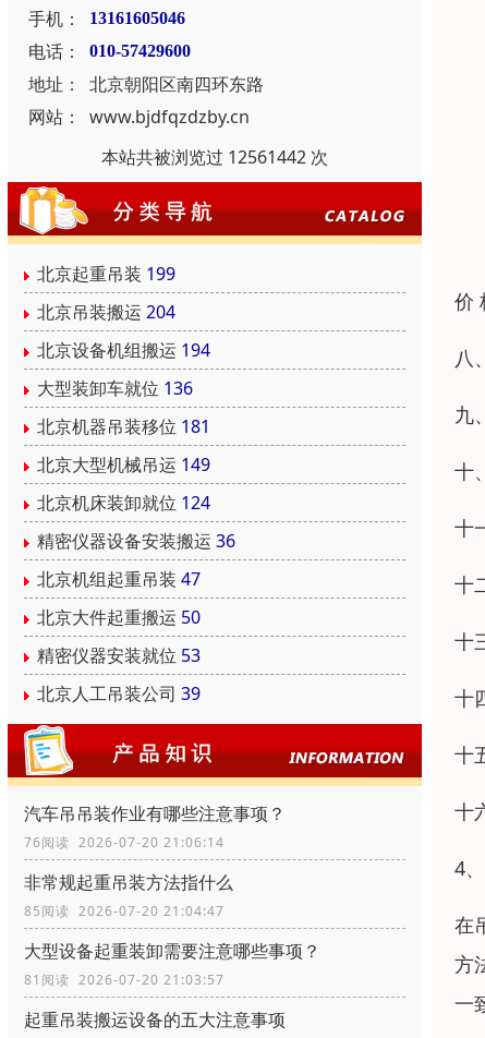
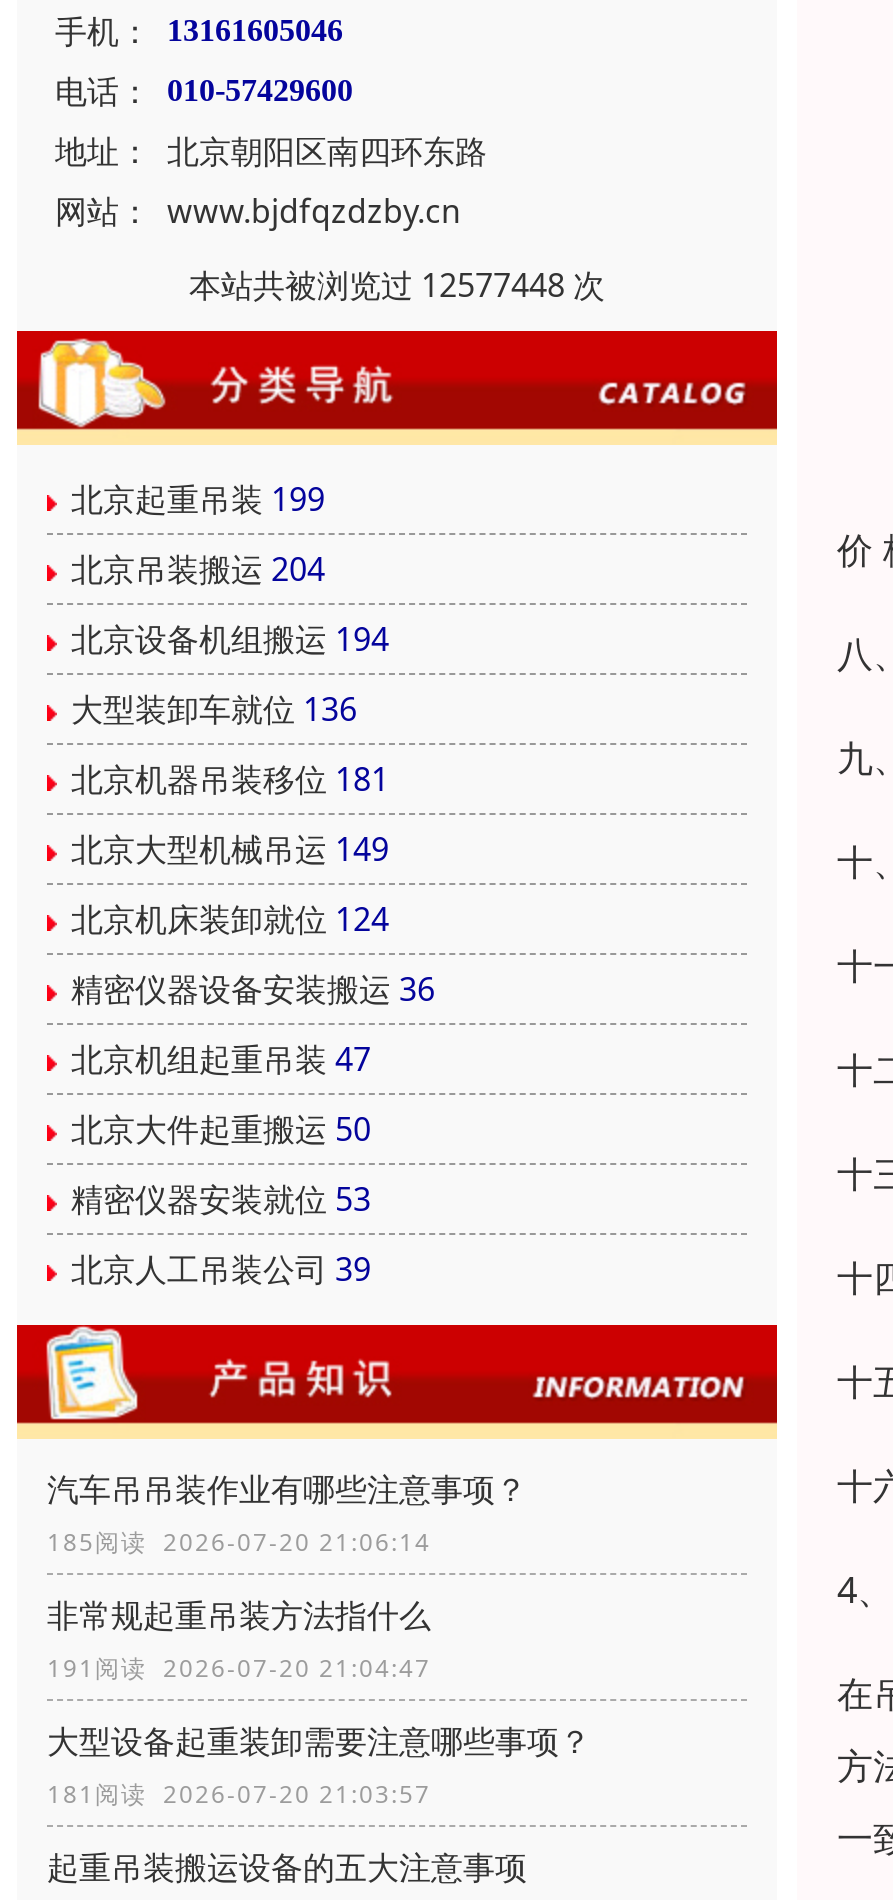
- 本站共被浏览过 12561442 次
+ 本站共被浏览过 12577448 次

- 76阅读 2026-07-20 21:06:14
+ 185阅读 2026-07-20 21:06:14

- 85阅读 2026-07-20 21:04:47
+ 191阅读 2026-07-20 21:04:47

- 81阅读 2026-07-20 21:03:57
+ 181阅读 2026-07-20 21:03:57
